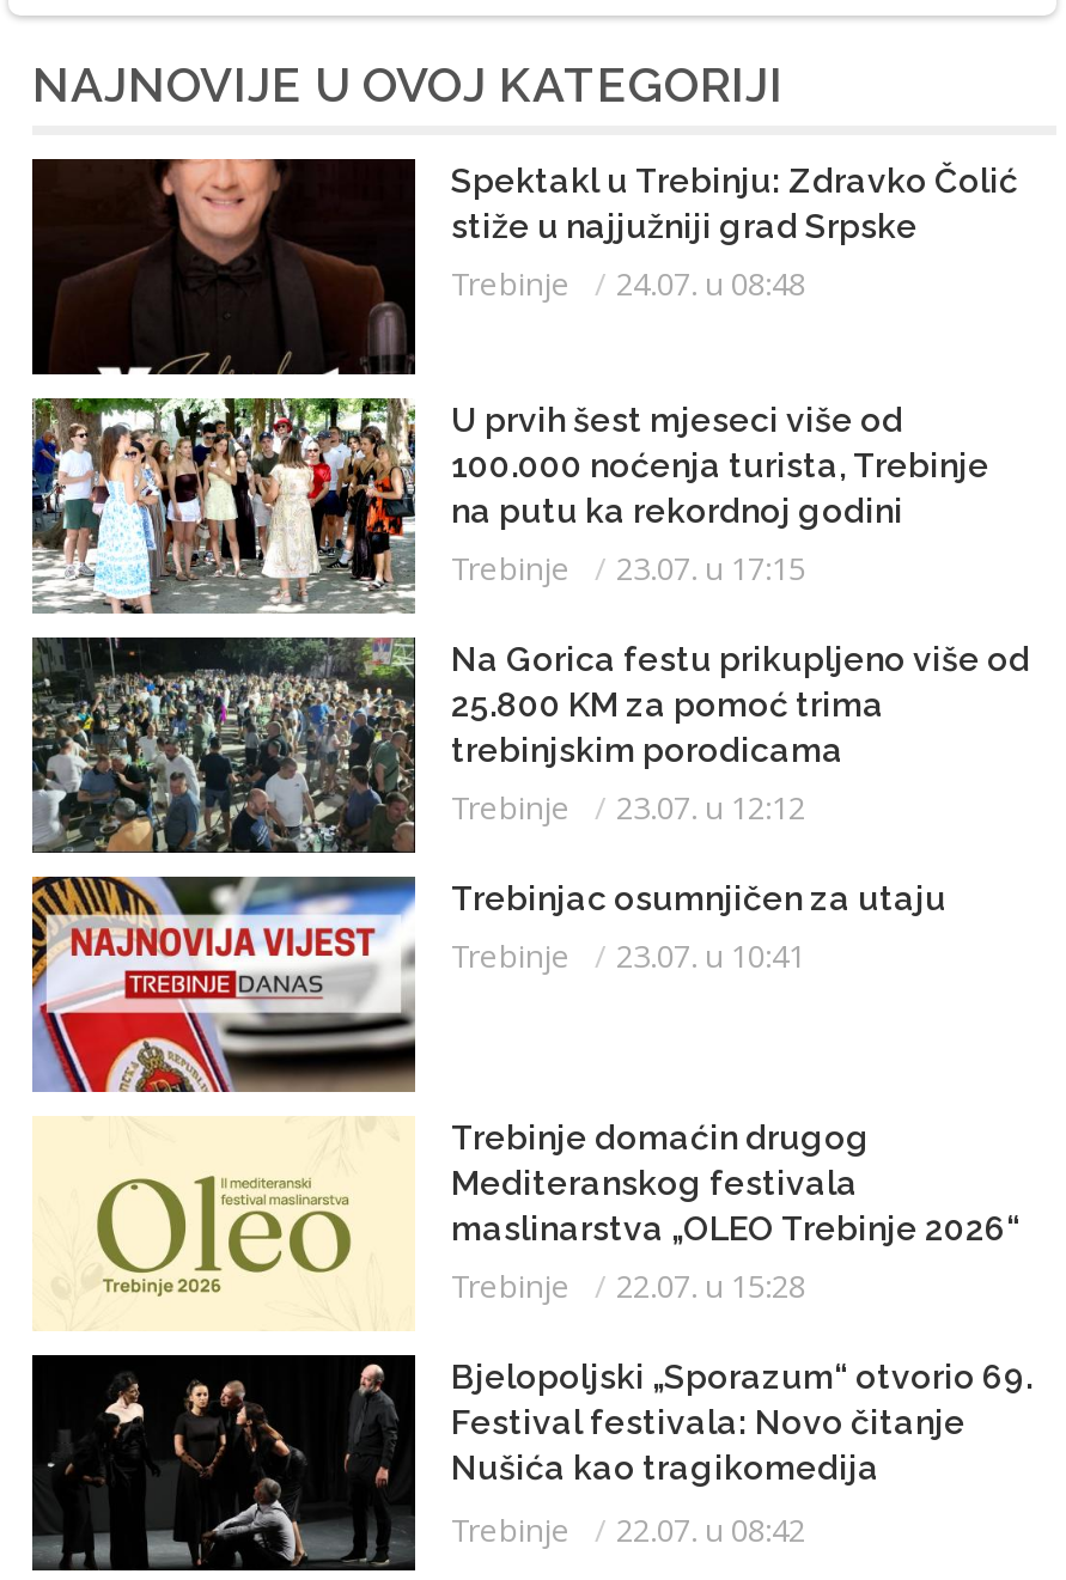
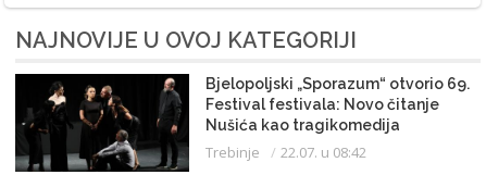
- [image]
- Spektakl u Trebinju: Zdravko Čolić
- stiže u najjužniji grad Srpske
- Trebinje
- 24.07. u 08:48
- U prvih šest mjeseci više od
- 100.000 noćenja turista, Trebinje
- na putu ka rekordnoj godini
- Trebinje
- 23.07. u 17:15
- Na Gorica festu prikupljeno više od
- 25.800 KM za pomoć trima
- trebinjskim porodicama
- Trebinje
- 23.07. u 12:12
- Trebinjac osumnjičen za utaju
- Trebinje
- 23.07. u 10:41

- [image]

- [image]

- [image]
- Trebinje domaćin drugog
- Mediteranskog festivala
- maslinarstva „OLEO Trebinje 2026“
- Trebinje
- 22.07. u 15:28

- [image]
